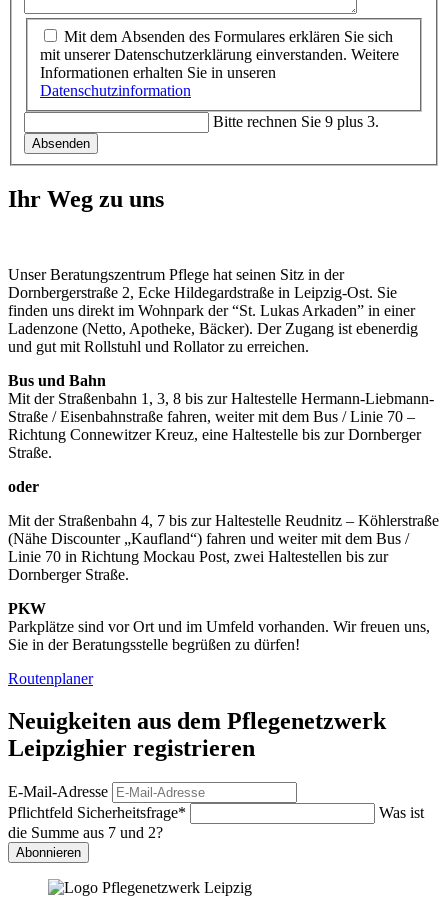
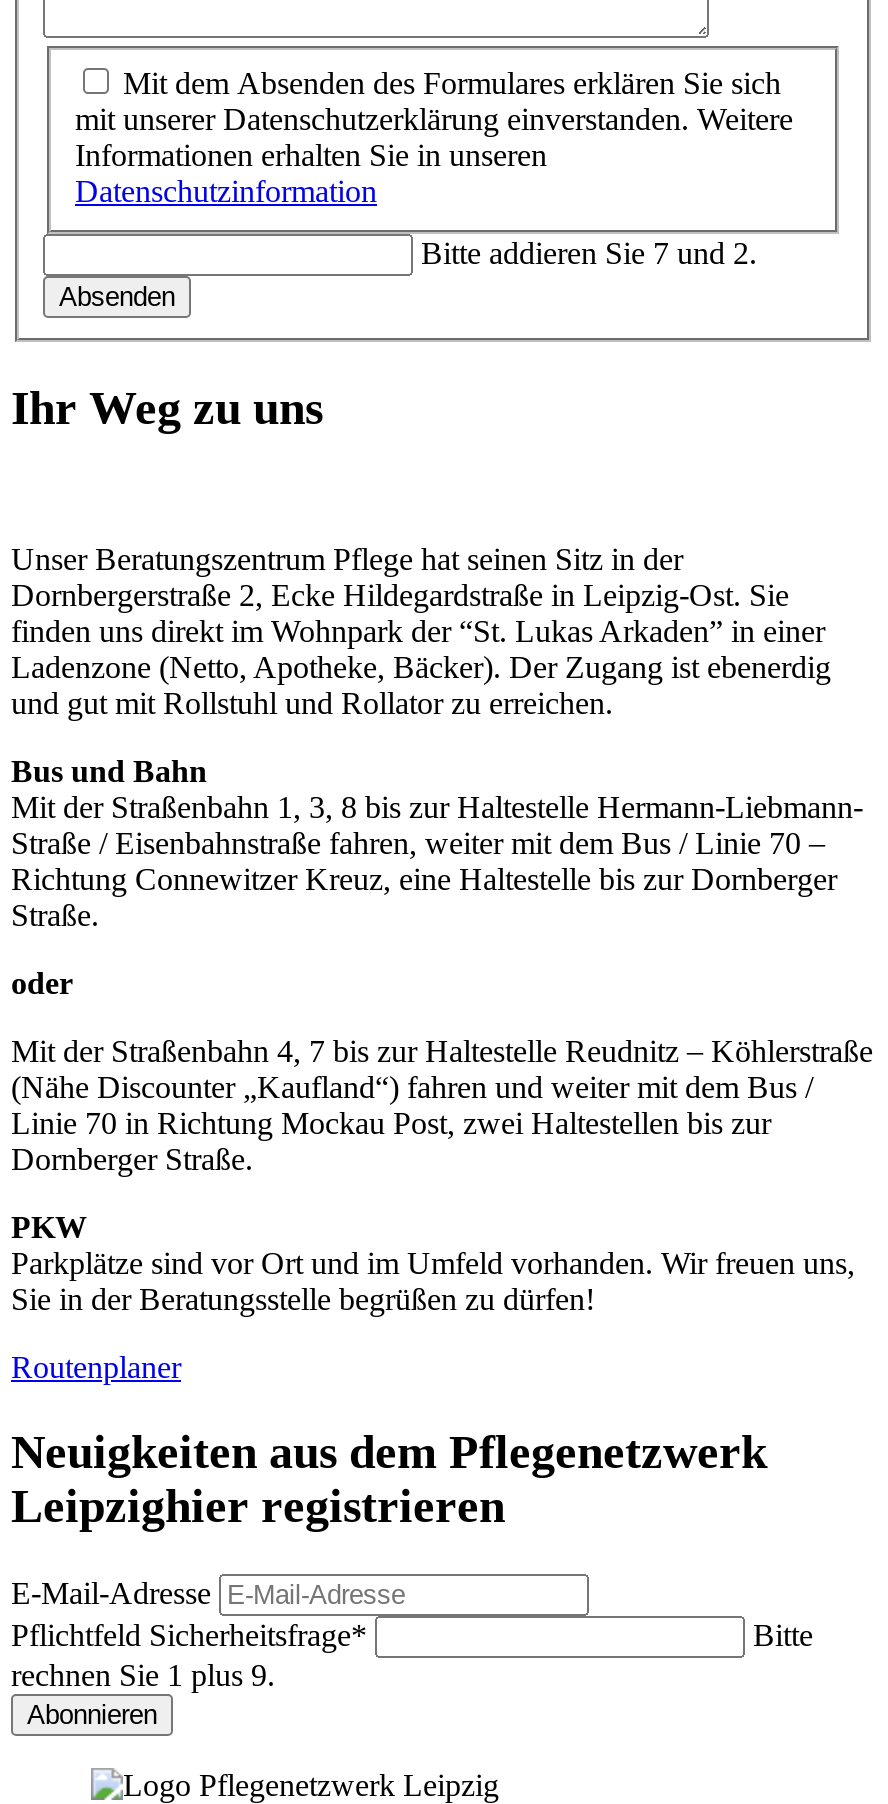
- Bitte rechnen Sie 9 plus 3.
+ Bitte addieren Sie 7 und 2.

- Was ist
- die Summe aus 7 und 2?
+ Bitte
+ rechnen Sie 1 plus 9.
